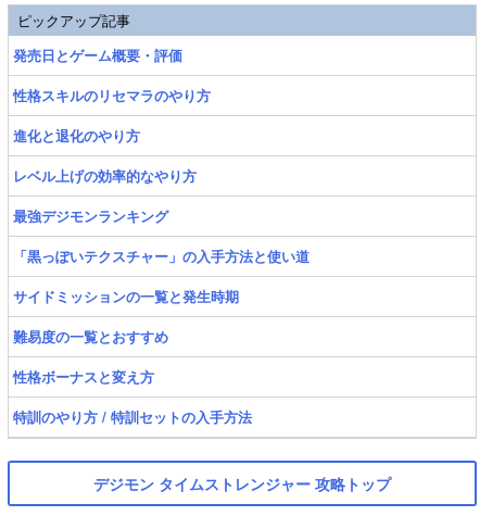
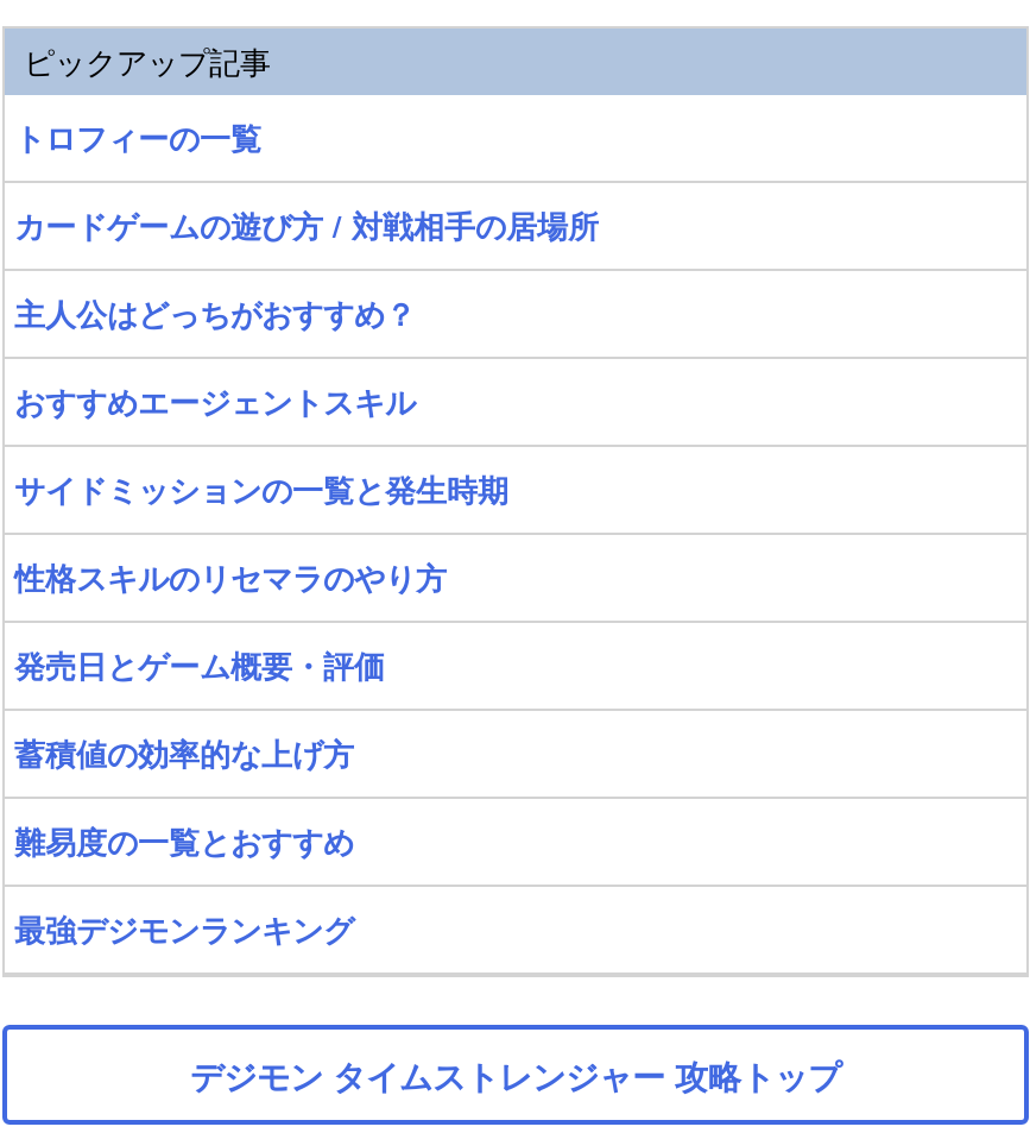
+ トロフィーの一覧
+ カードゲームの遊び方 / 対戦相手の居場所
+ 主人公はどっちがおすすめ？
+ おすすめエージェントスキル

moved down: 発売日とゲーム概要・評価

moved up: 性格スキルのリセマラのやり方

- 進化と退化のやり方
- レベル上げの効率的なやり方
+ 蓄積値の効率的な上げ方

moved down: 最強デジモンランキング

- 「黒っぽいテクスチャー」の入手方法と使い道
- 性格ボーナスと変え方
- 特訓のやり方 / 特訓セットの入手方法

moved up: サイドミッションの一覧と発生時期

moved up: 難易度の一覧とおすすめ
